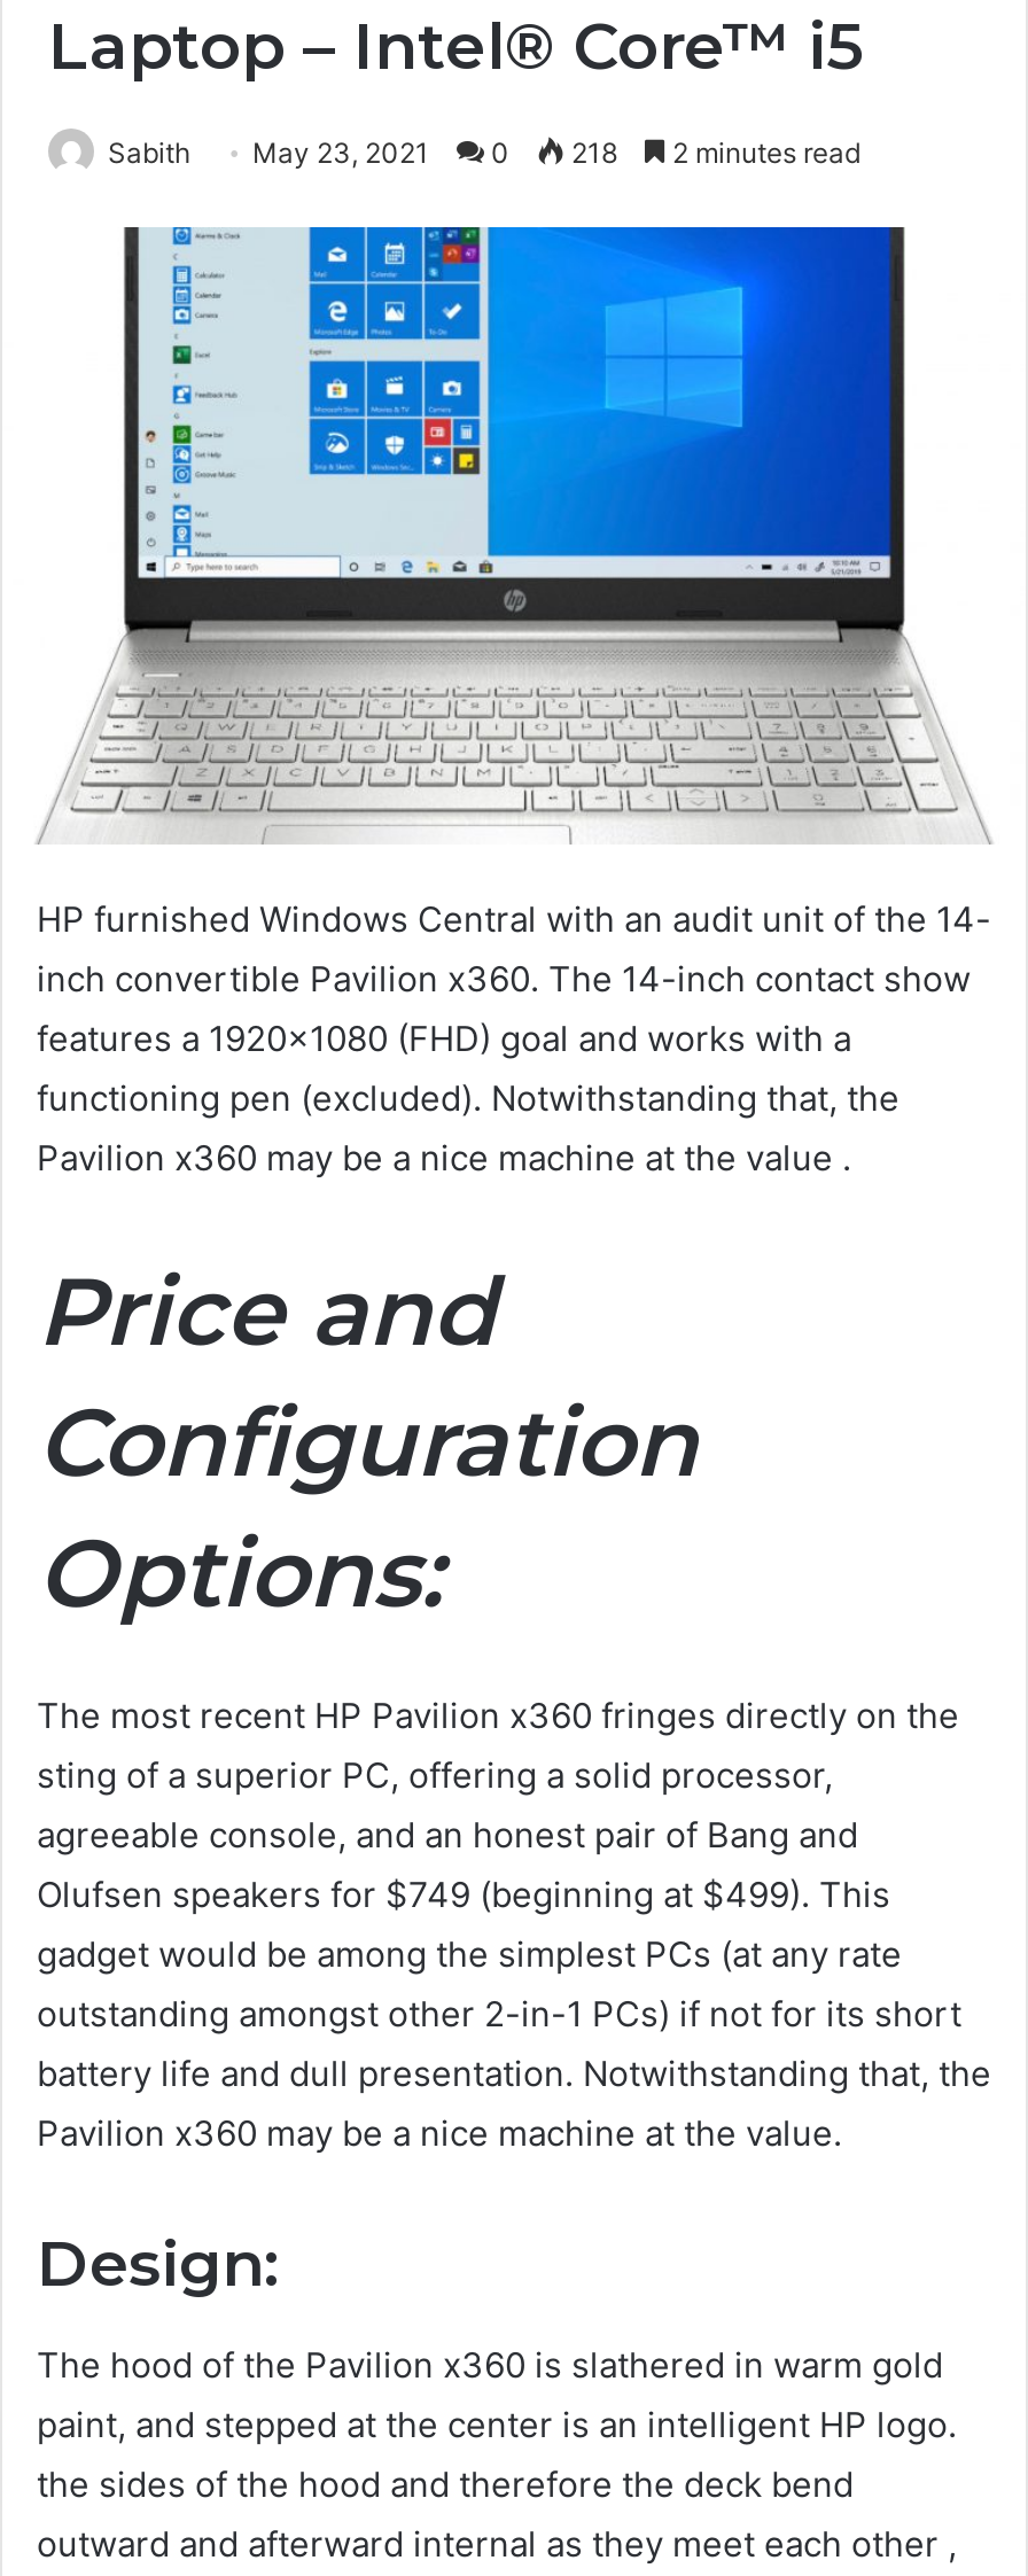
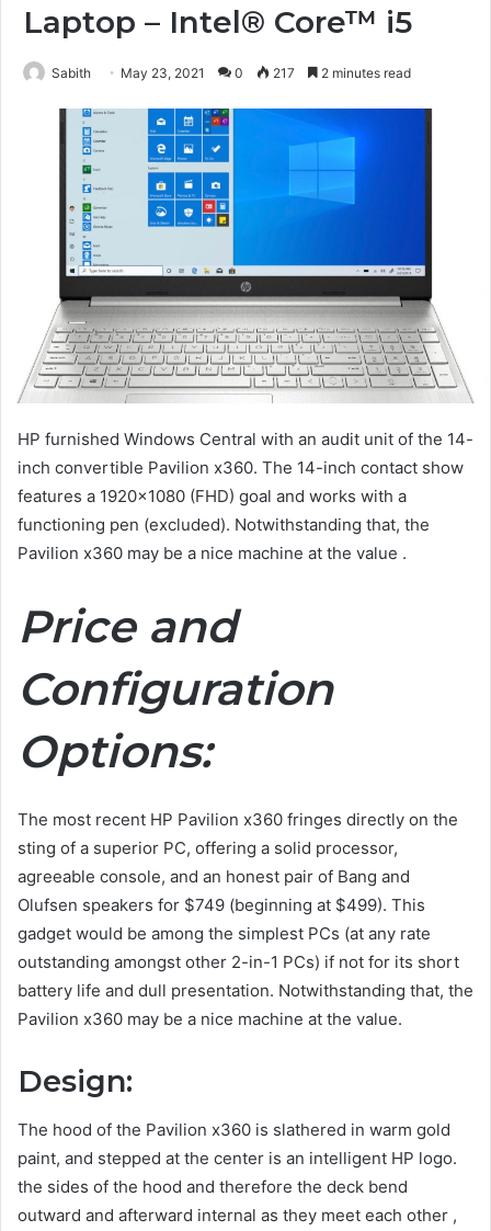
- Sabith May 23, 2021 0 218 2 minutes read
+ Sabith May 23, 2021 0 217 2 minutes read
